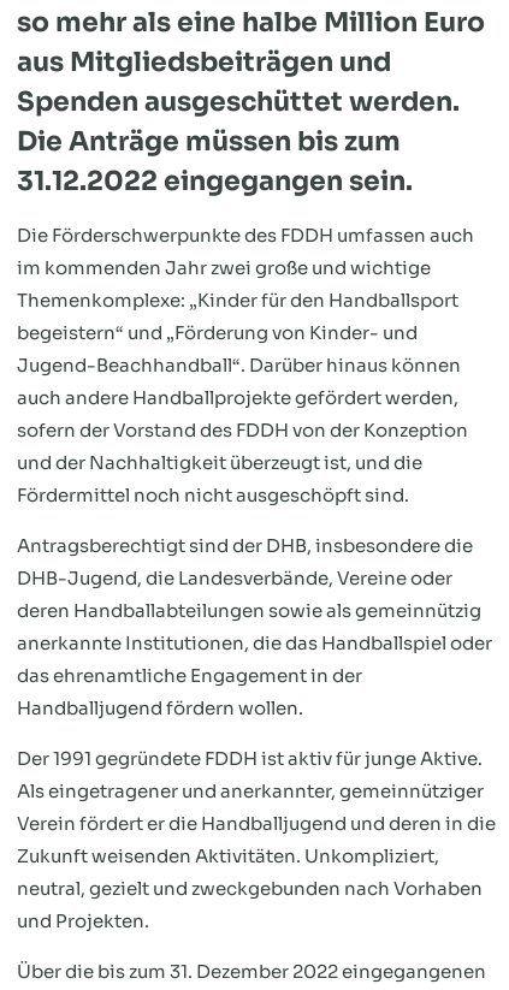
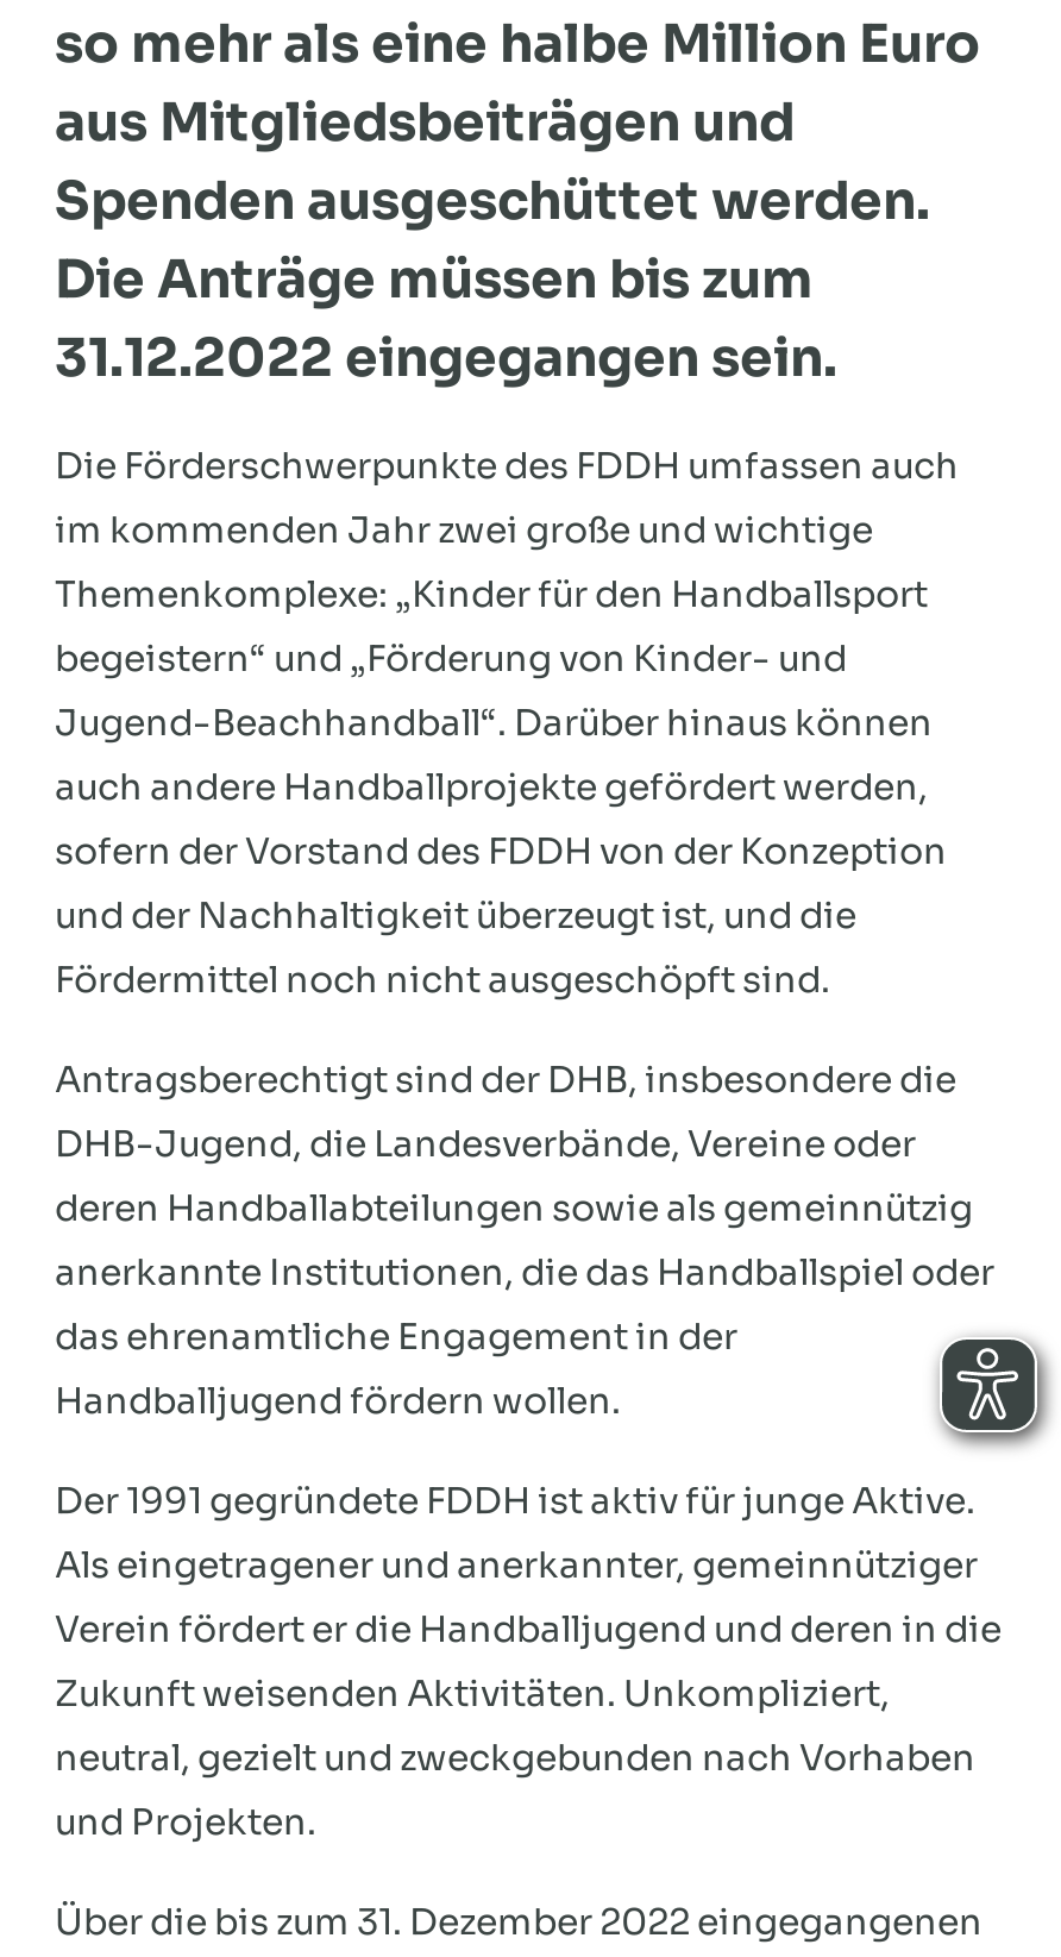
+ [image]
